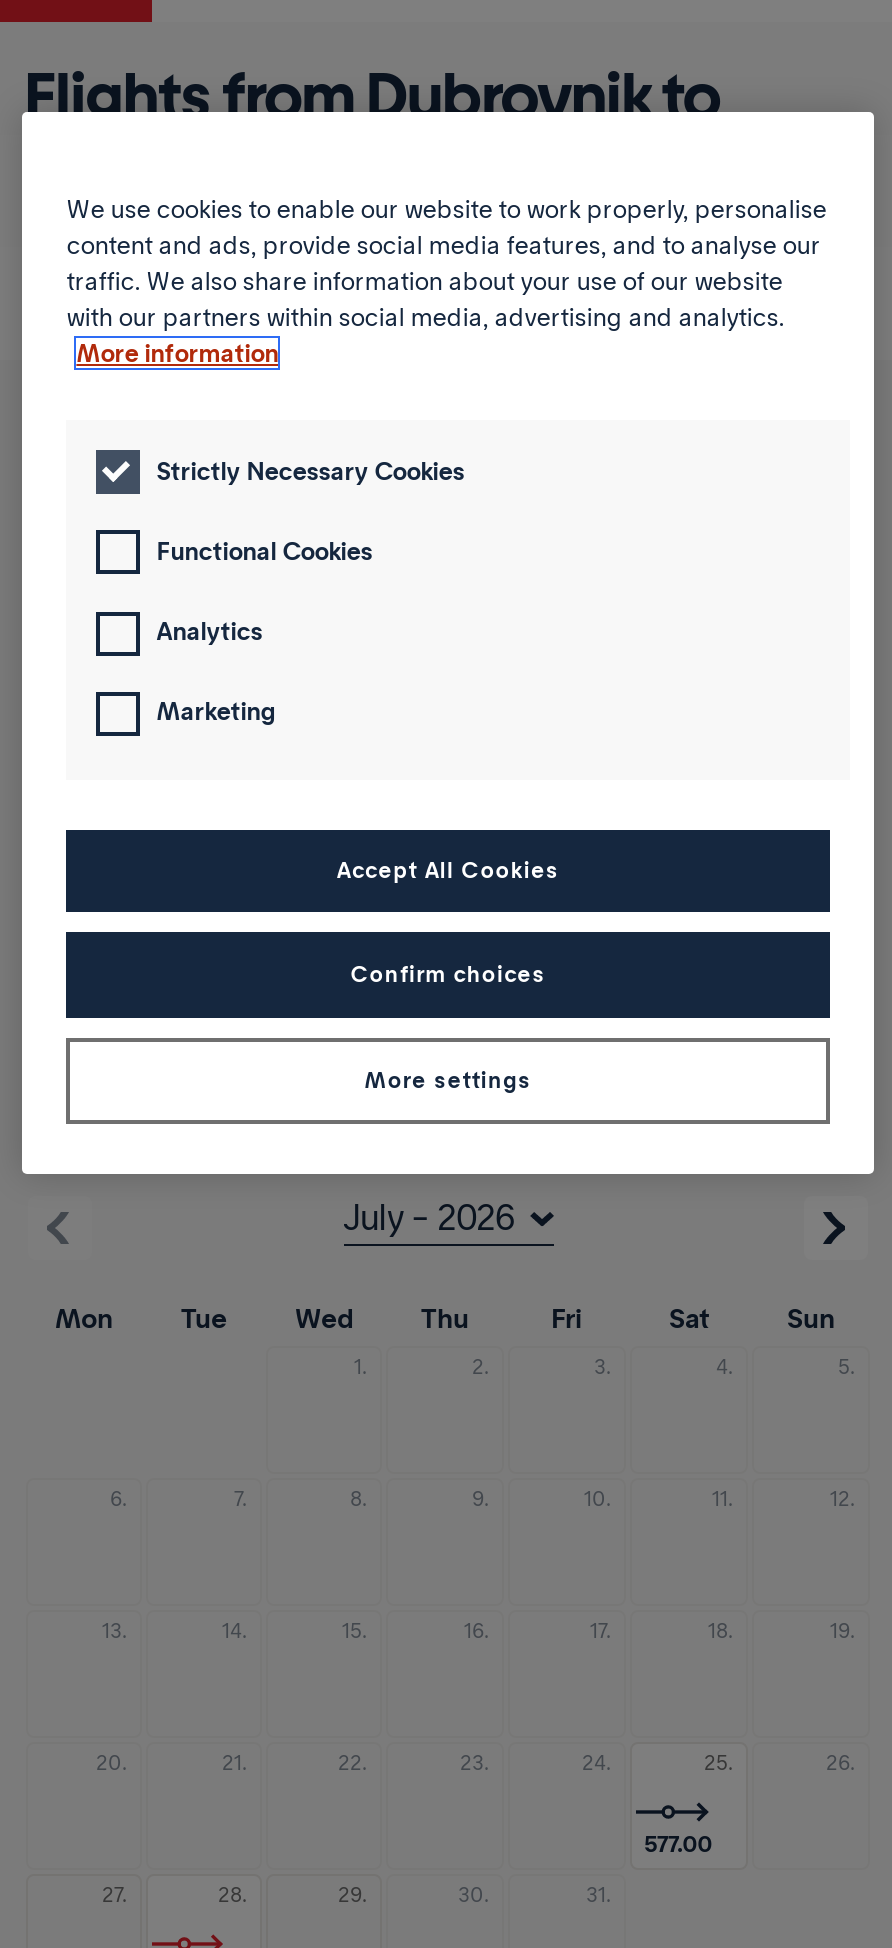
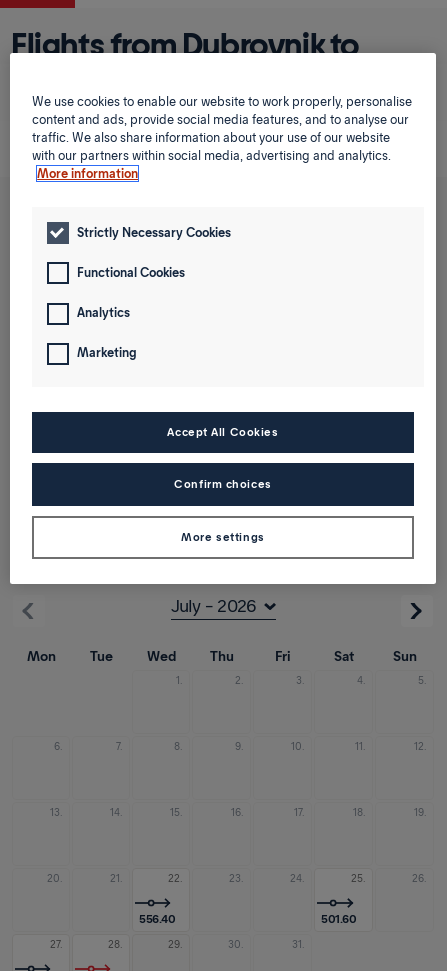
+ 556.40

- 577.00
+ 501.60
